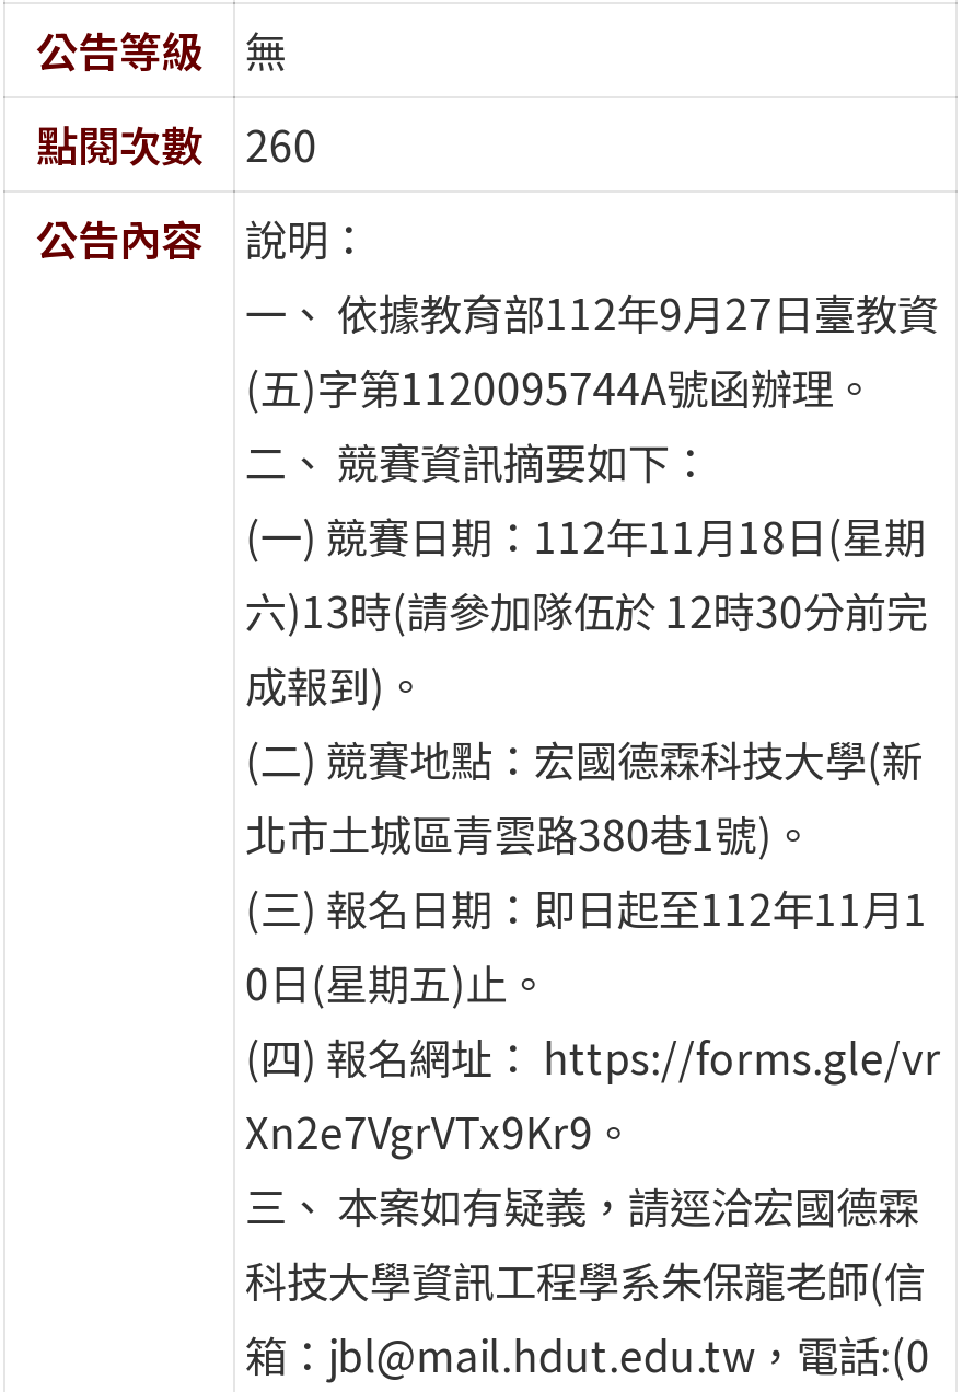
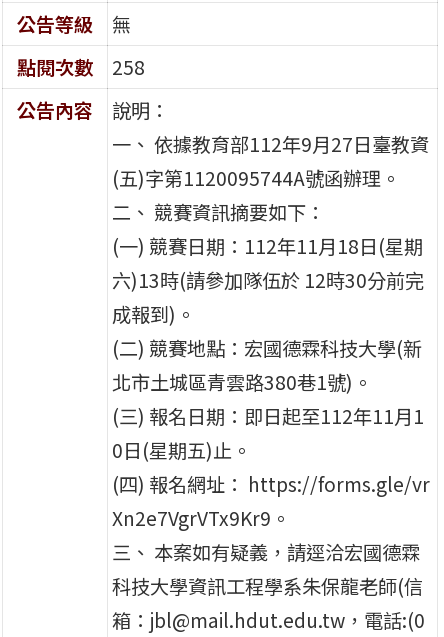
- 點閱次數 260
+ 點閱次數 258
